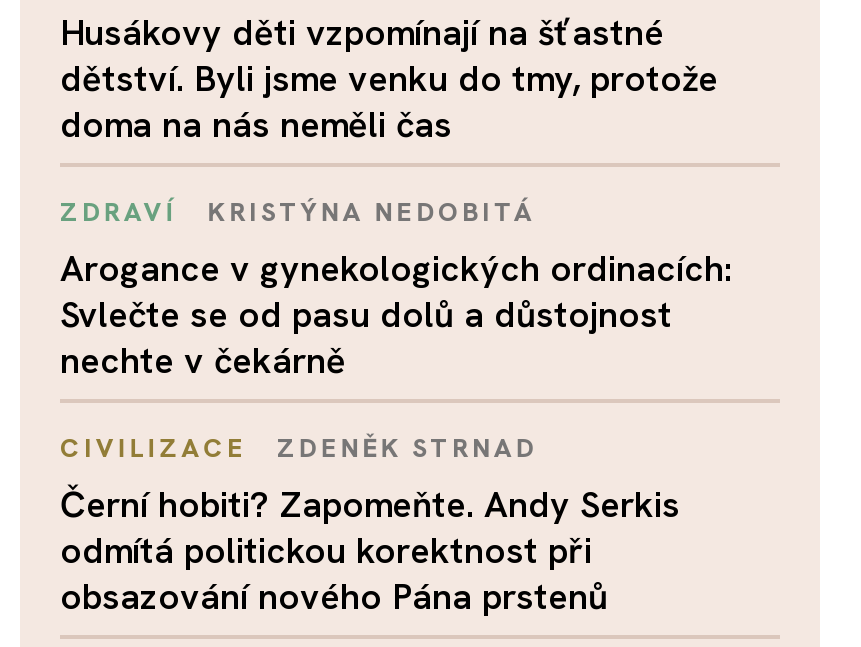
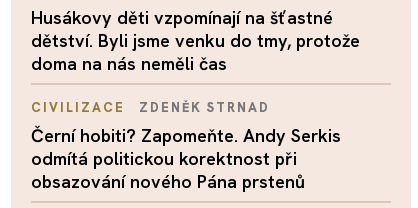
- ZDRAVÍ
- KRISTÝNA NEDOBITÁ
- Arogance v gynekologických ordinacích:
- Svlečte se od pasu dolů a důstojnost
- nechte v čekárně
